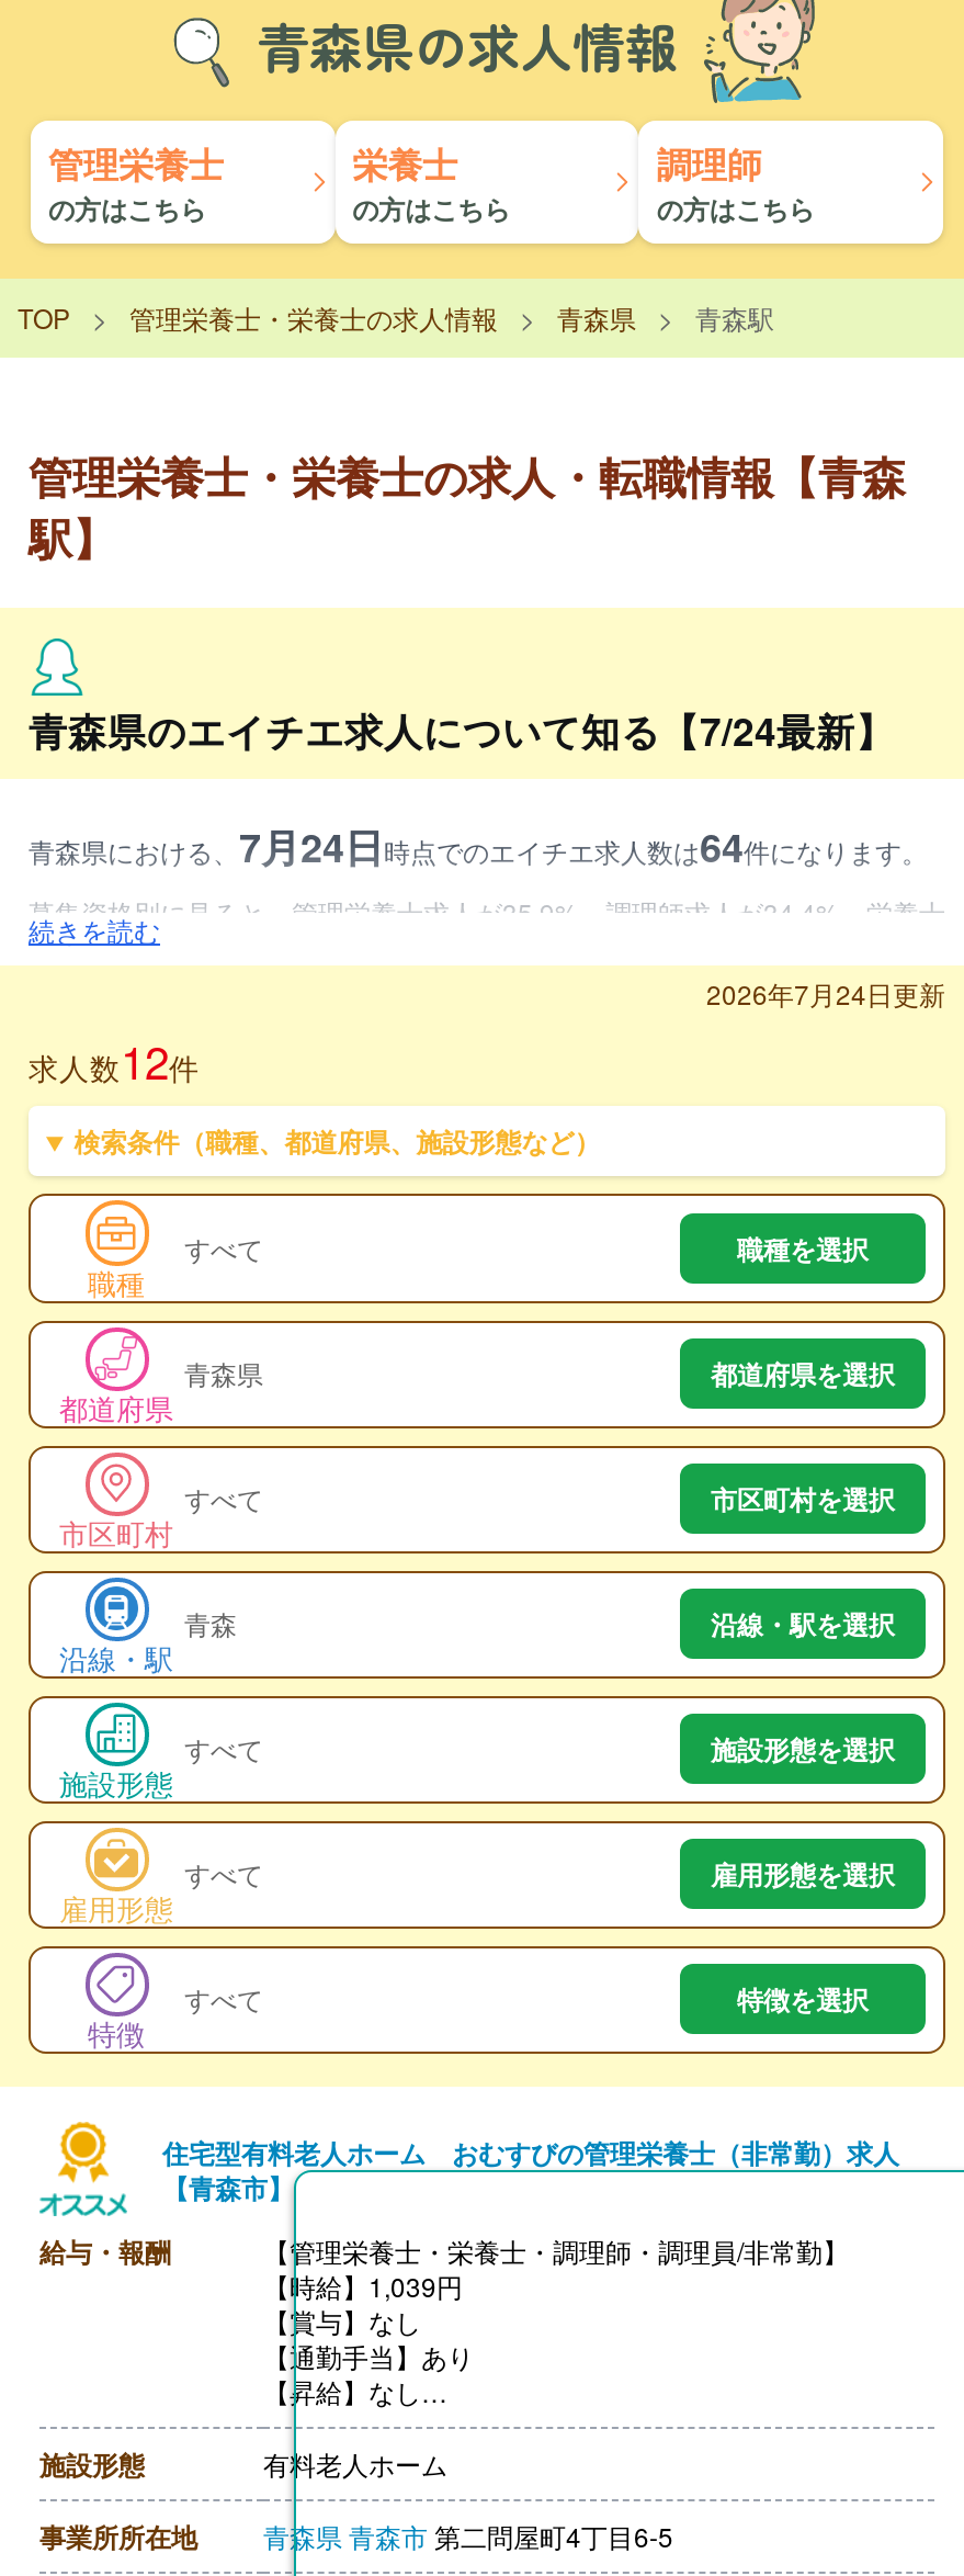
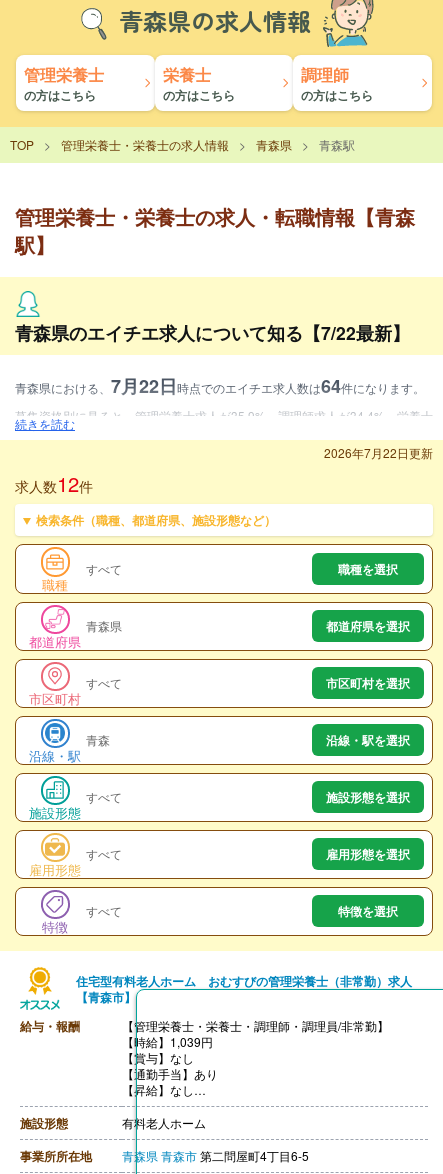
- 青森県のエイチエ求人について知る【7/24最新】
+ 青森県のエイチエ求人について知る【7/22最新】

- 青森県における、7月24日時点でのエイチエ求人数は64件になります。
+ 青森県における、7月22日時点でのエイチエ求人数は64件になります。

- 2026年7月24日更新
+ 2026年7月22日更新
